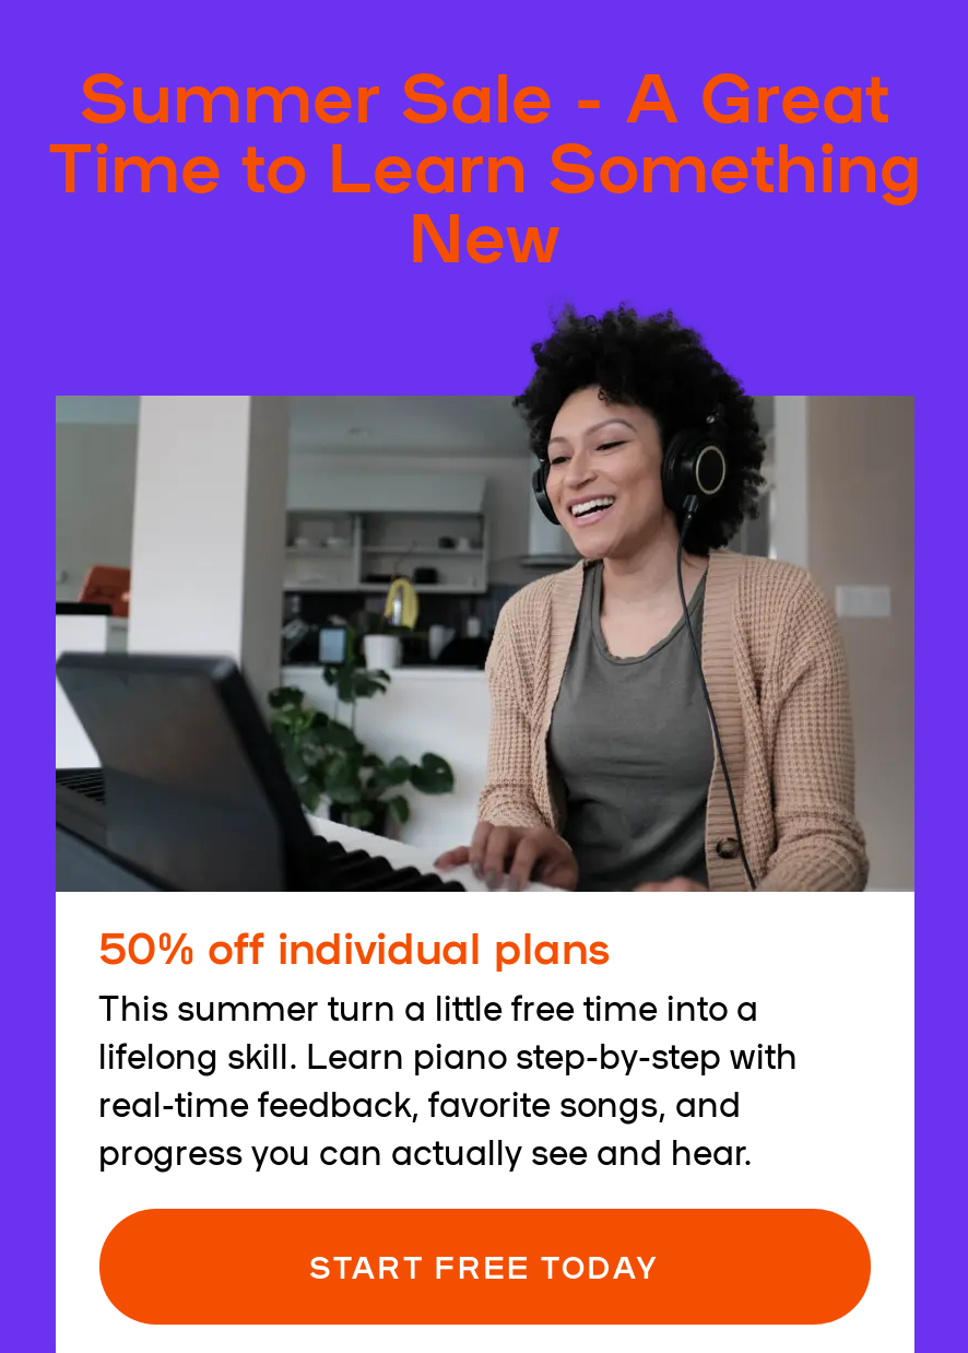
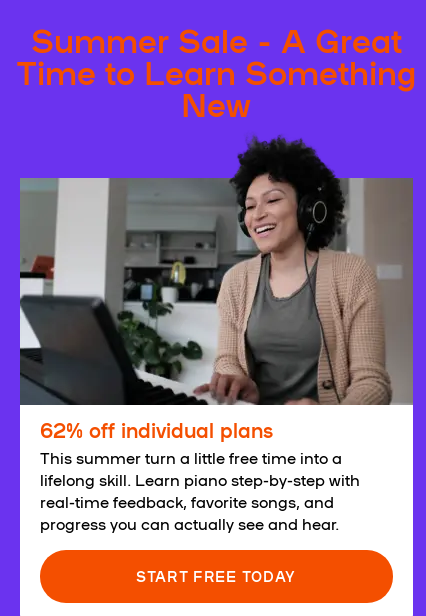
- 50% off individual plans
+ 62% off individual plans
